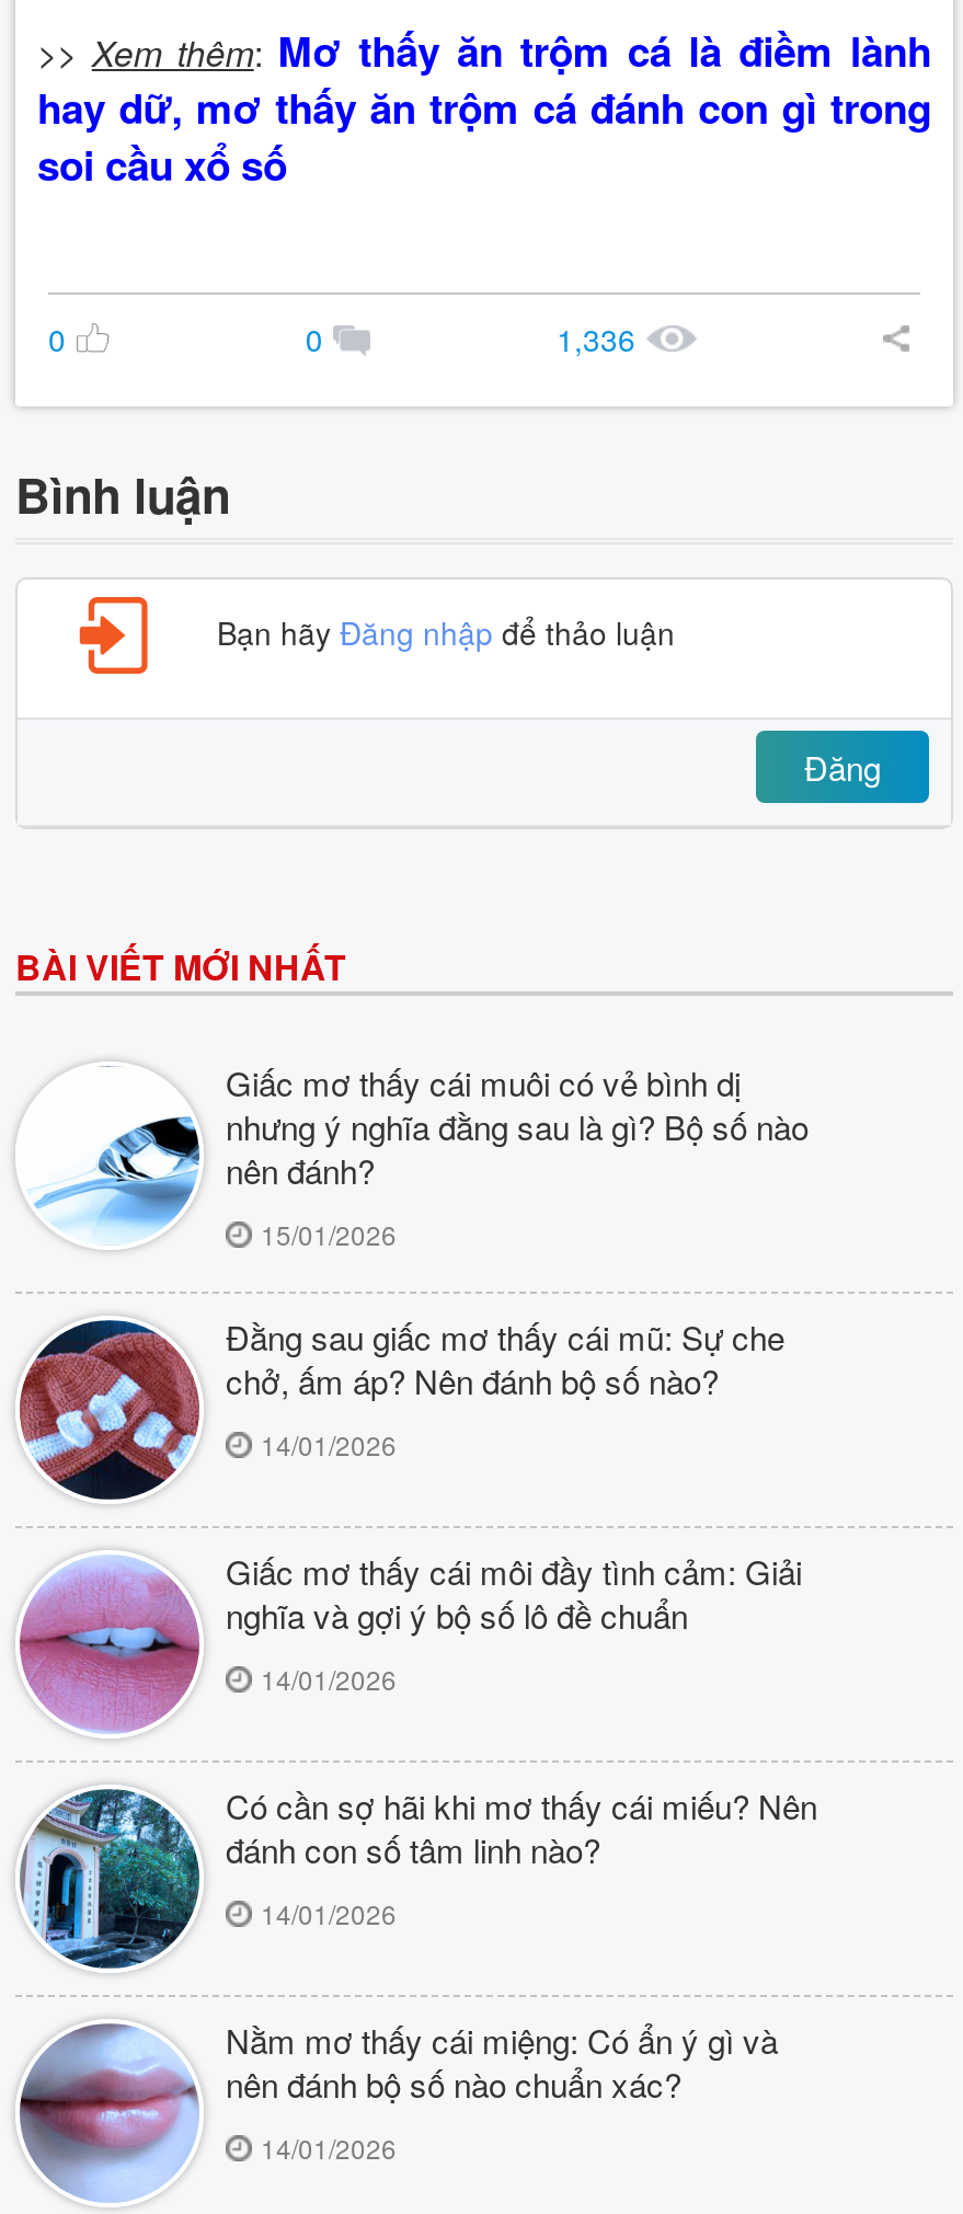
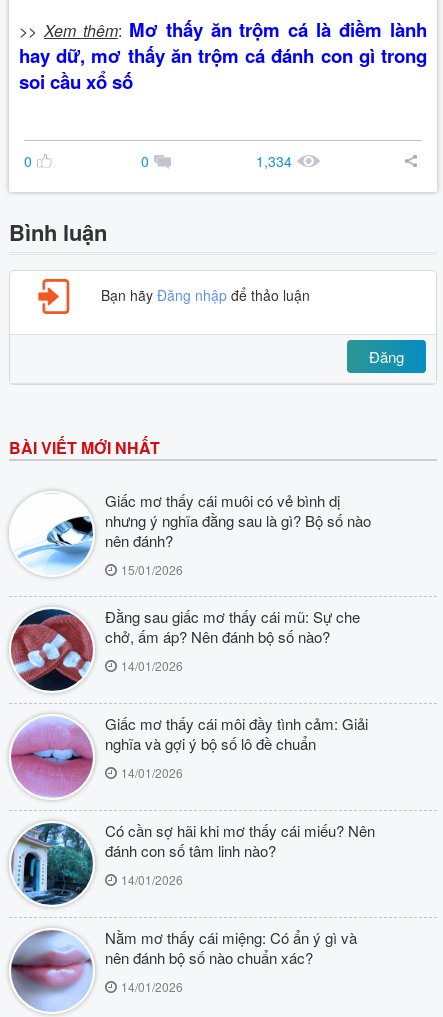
- 1,336
+ 1,334
